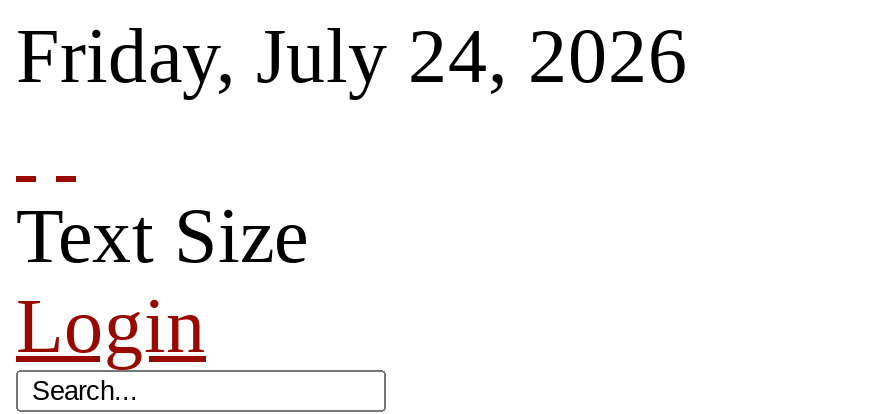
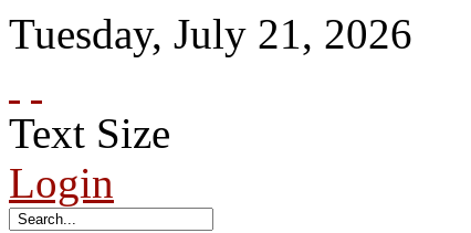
- Friday, July 24, 2026
+ Tuesday, July 21, 2026
